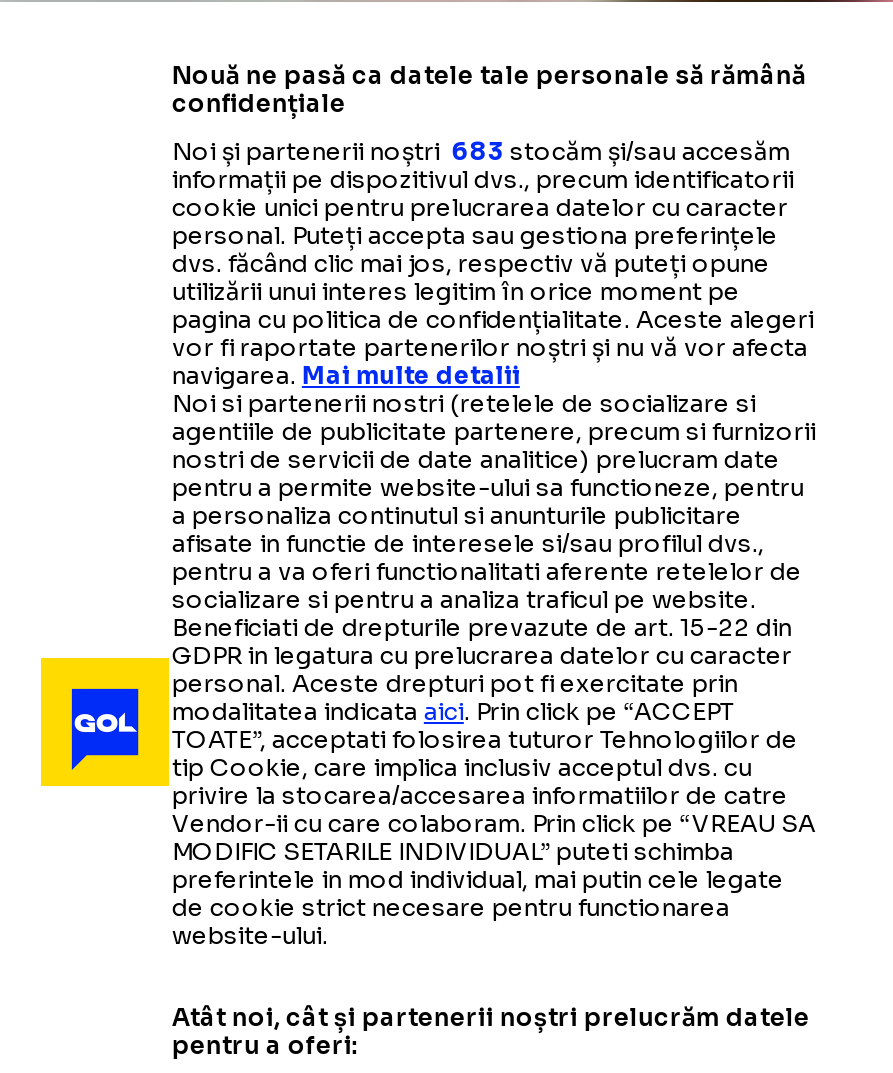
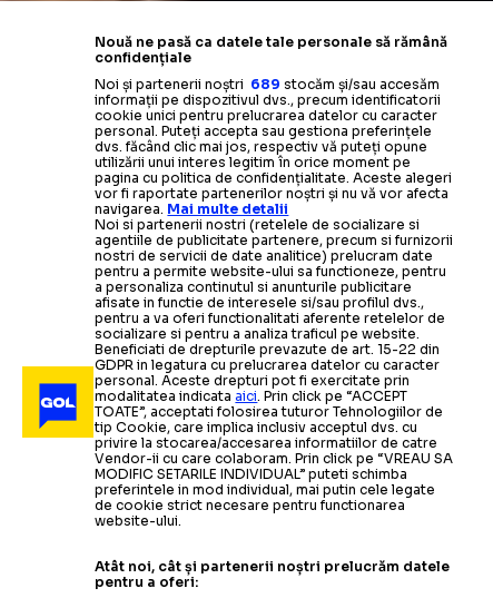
- Noi și partenerii noștri 683 stocăm și/sau accesăm
+ Noi și partenerii noștri 689 stocăm și/sau accesăm
